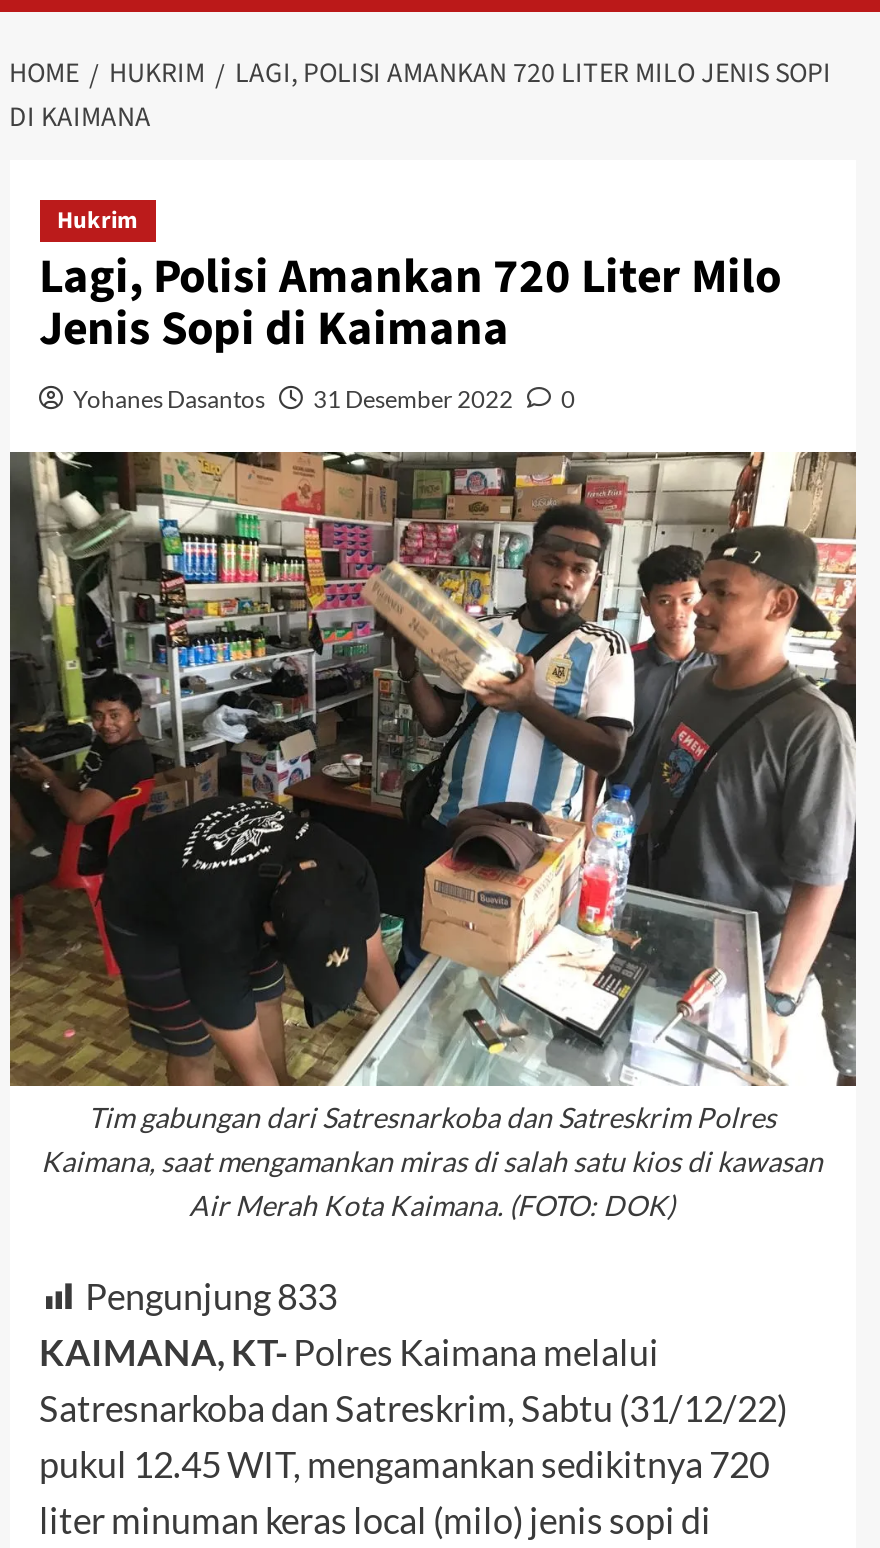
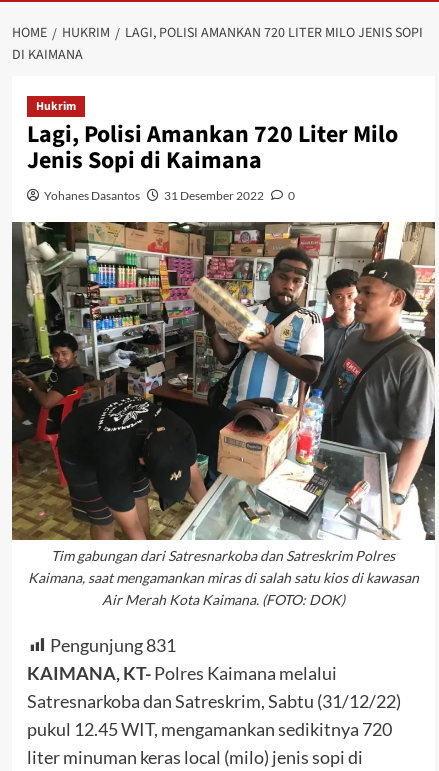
- Pengunjung 833
+ Pengunjung 831
